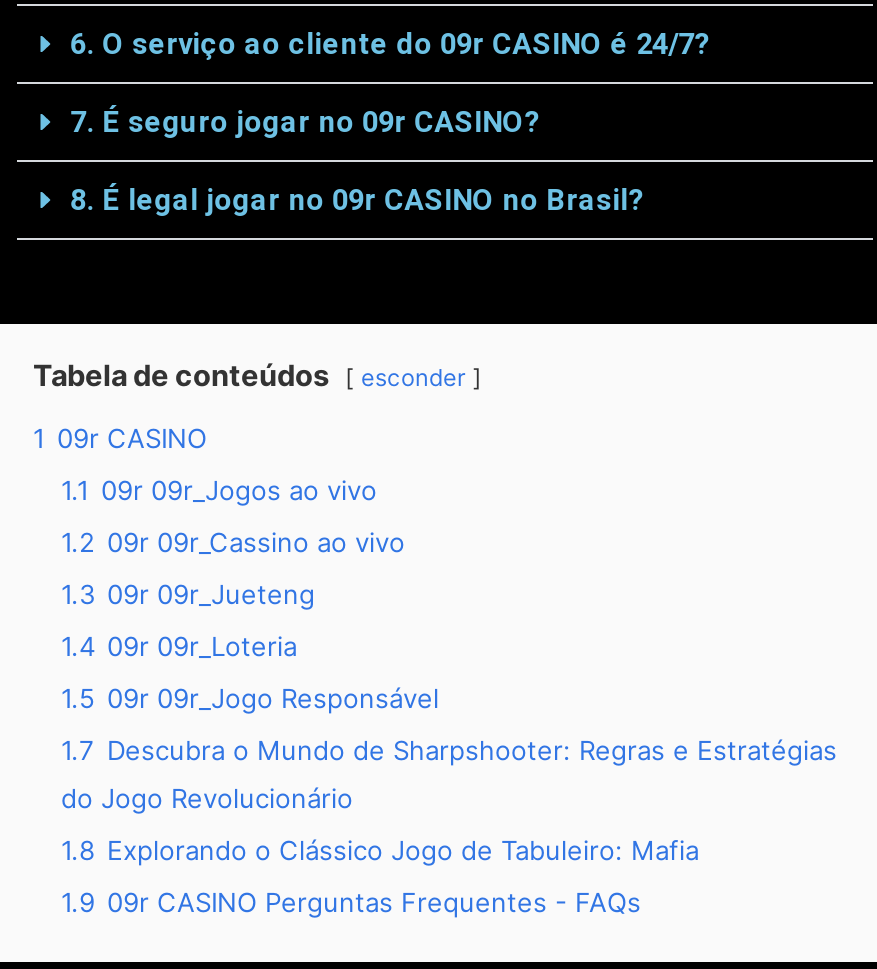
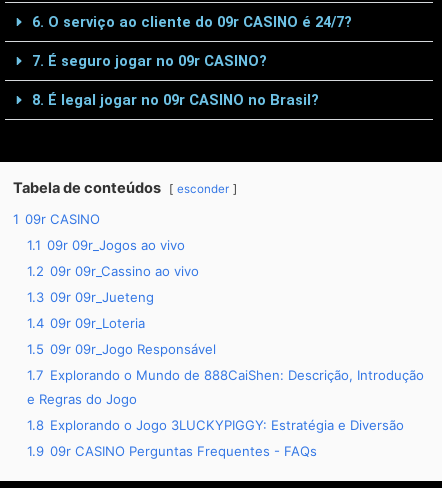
- 1.7 Descubra o Mundo de Sharpshooter: Regras e Estratégias
+ 1.7 Explorando o Mundo de 888CaiShen: Descrição, Introdução

- do Jogo Revolucionário
+ e Regras do Jogo

- 1.8 Explorando o Clássico Jogo de Tabuleiro: Mafia
+ 1.8 Explorando o Jogo 3LUCKYPIGGY: Estratégia e Diversão
